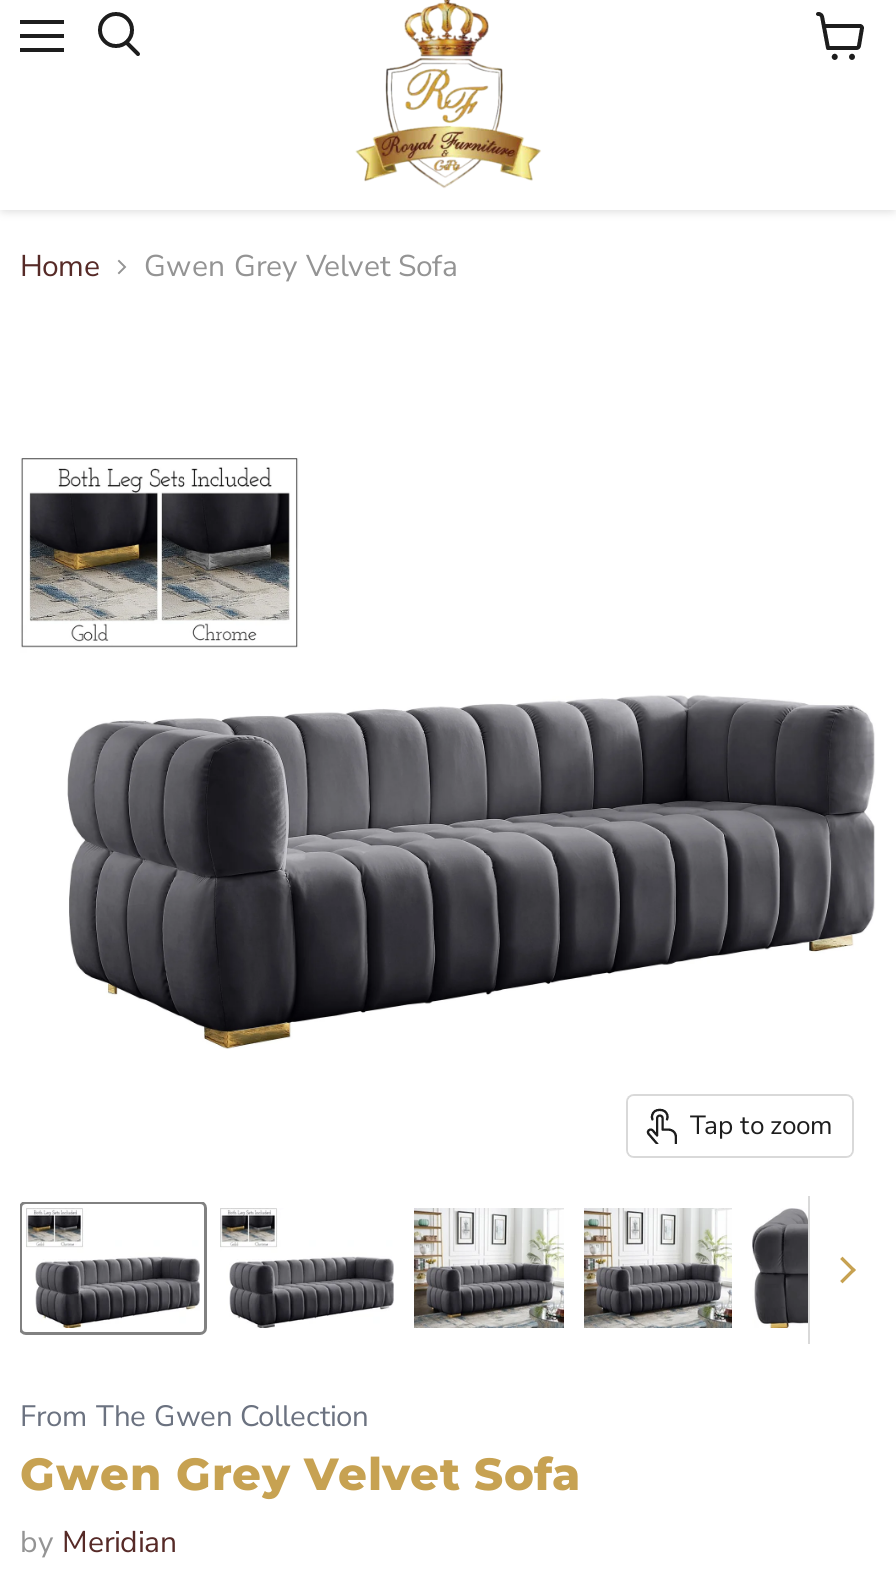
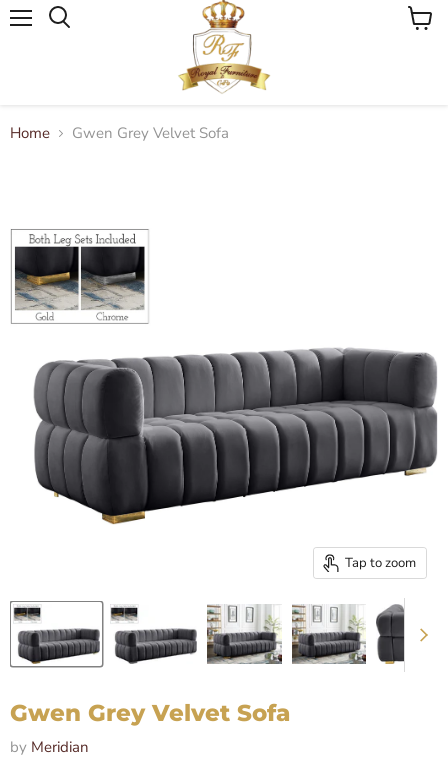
- From The Gwen Collection
